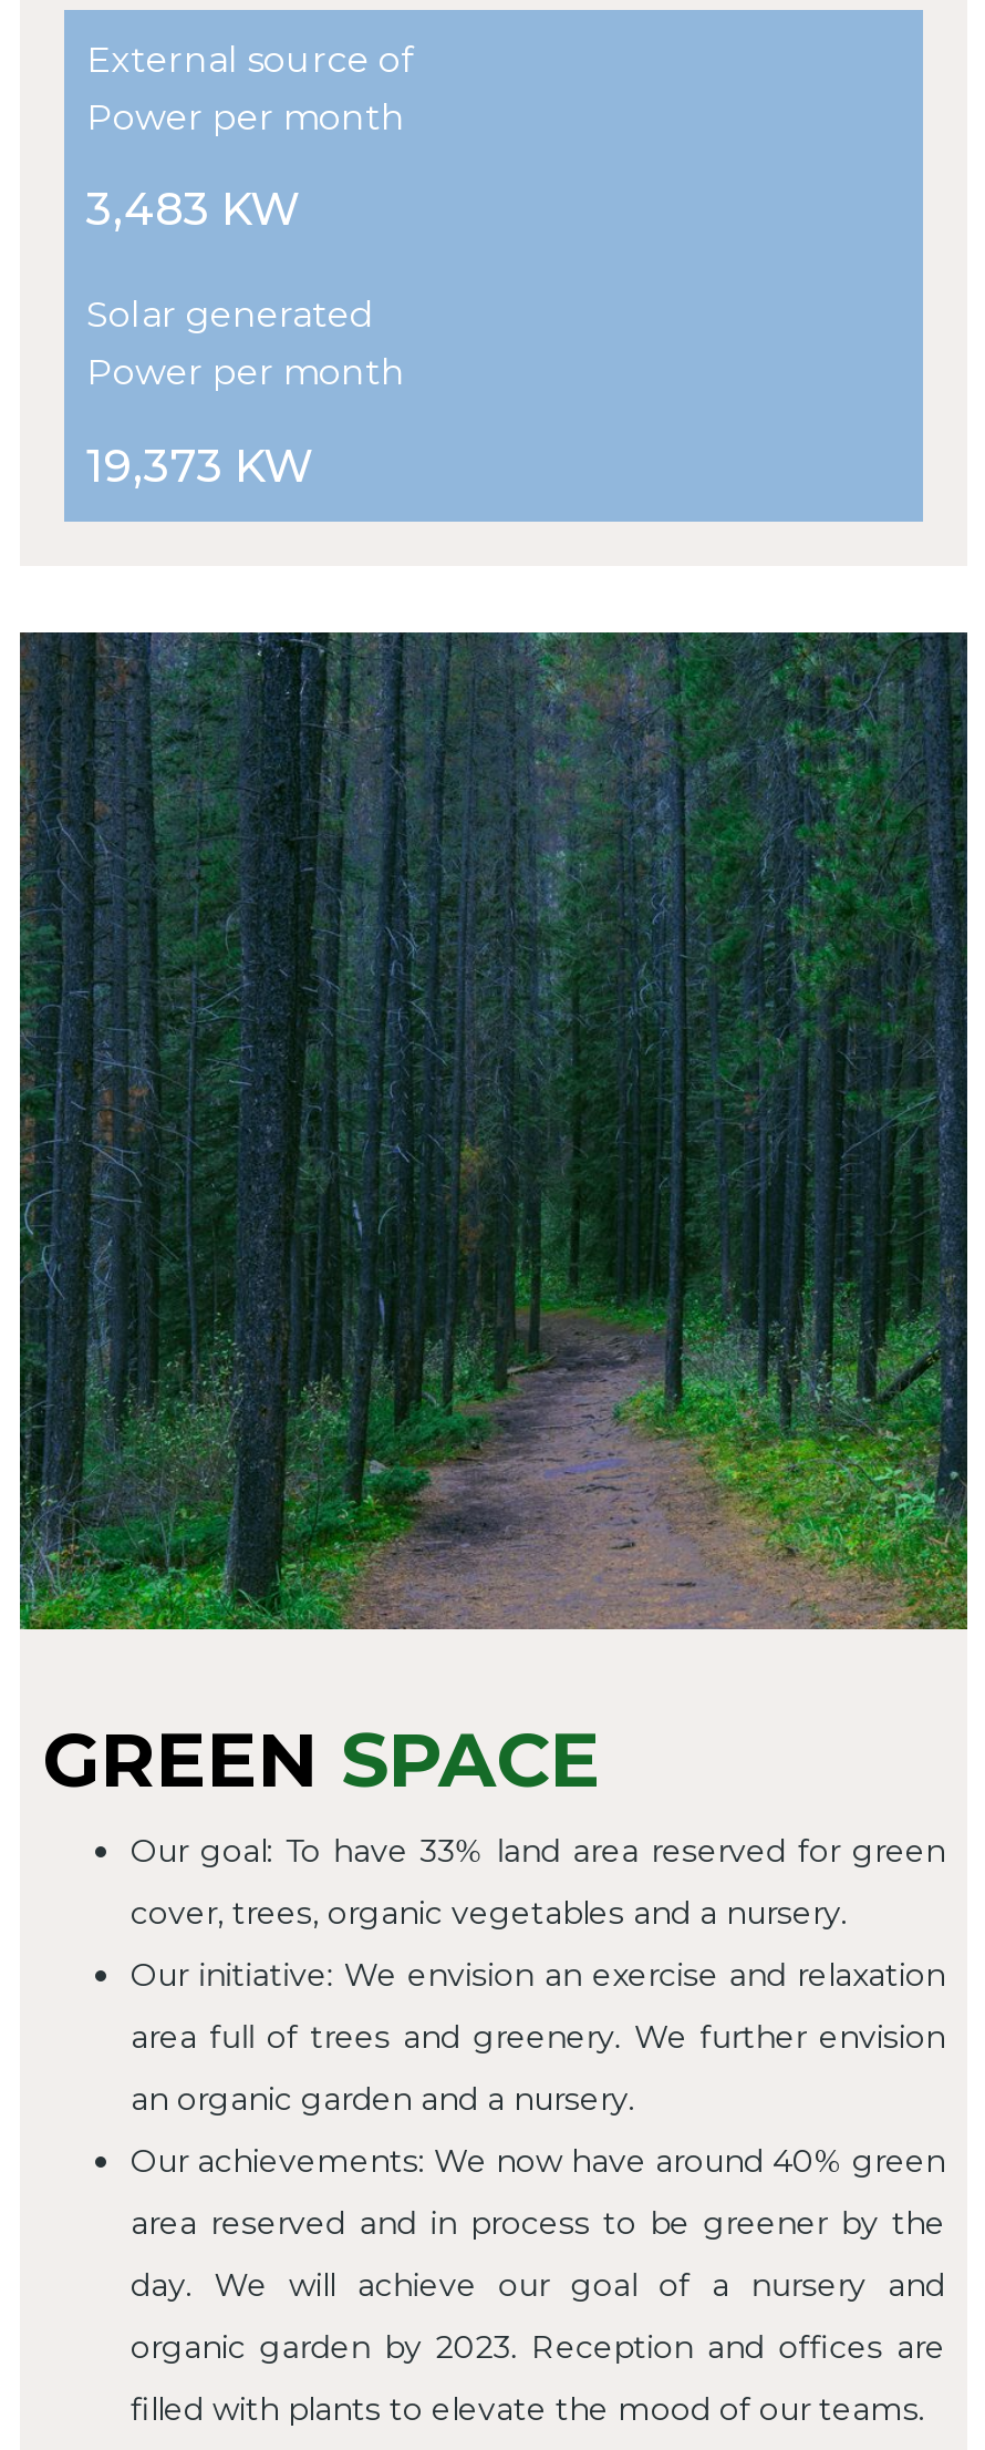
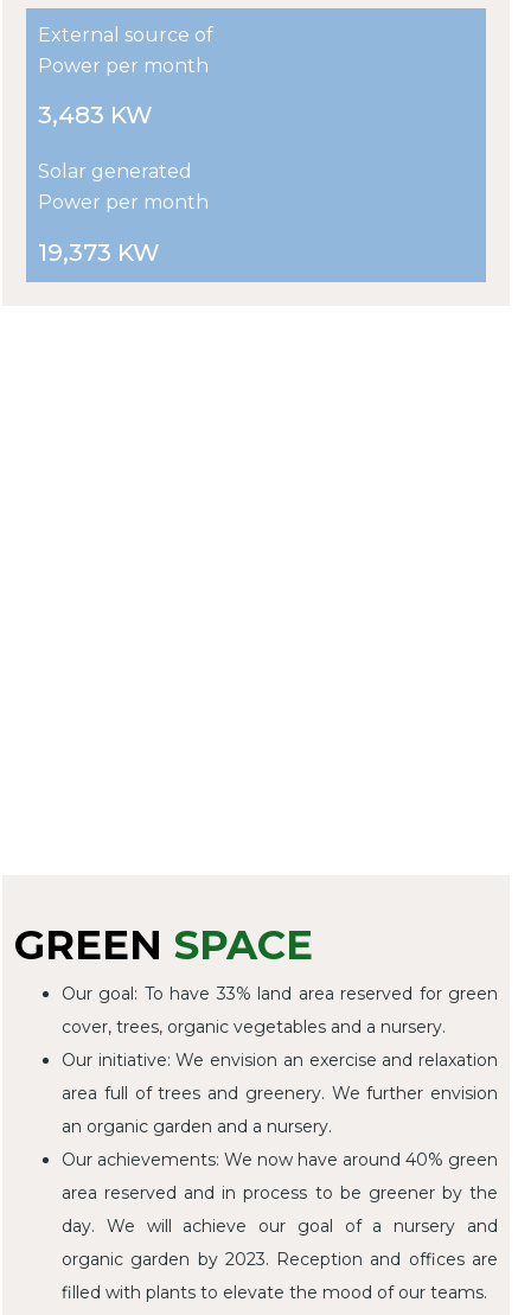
- [image]
